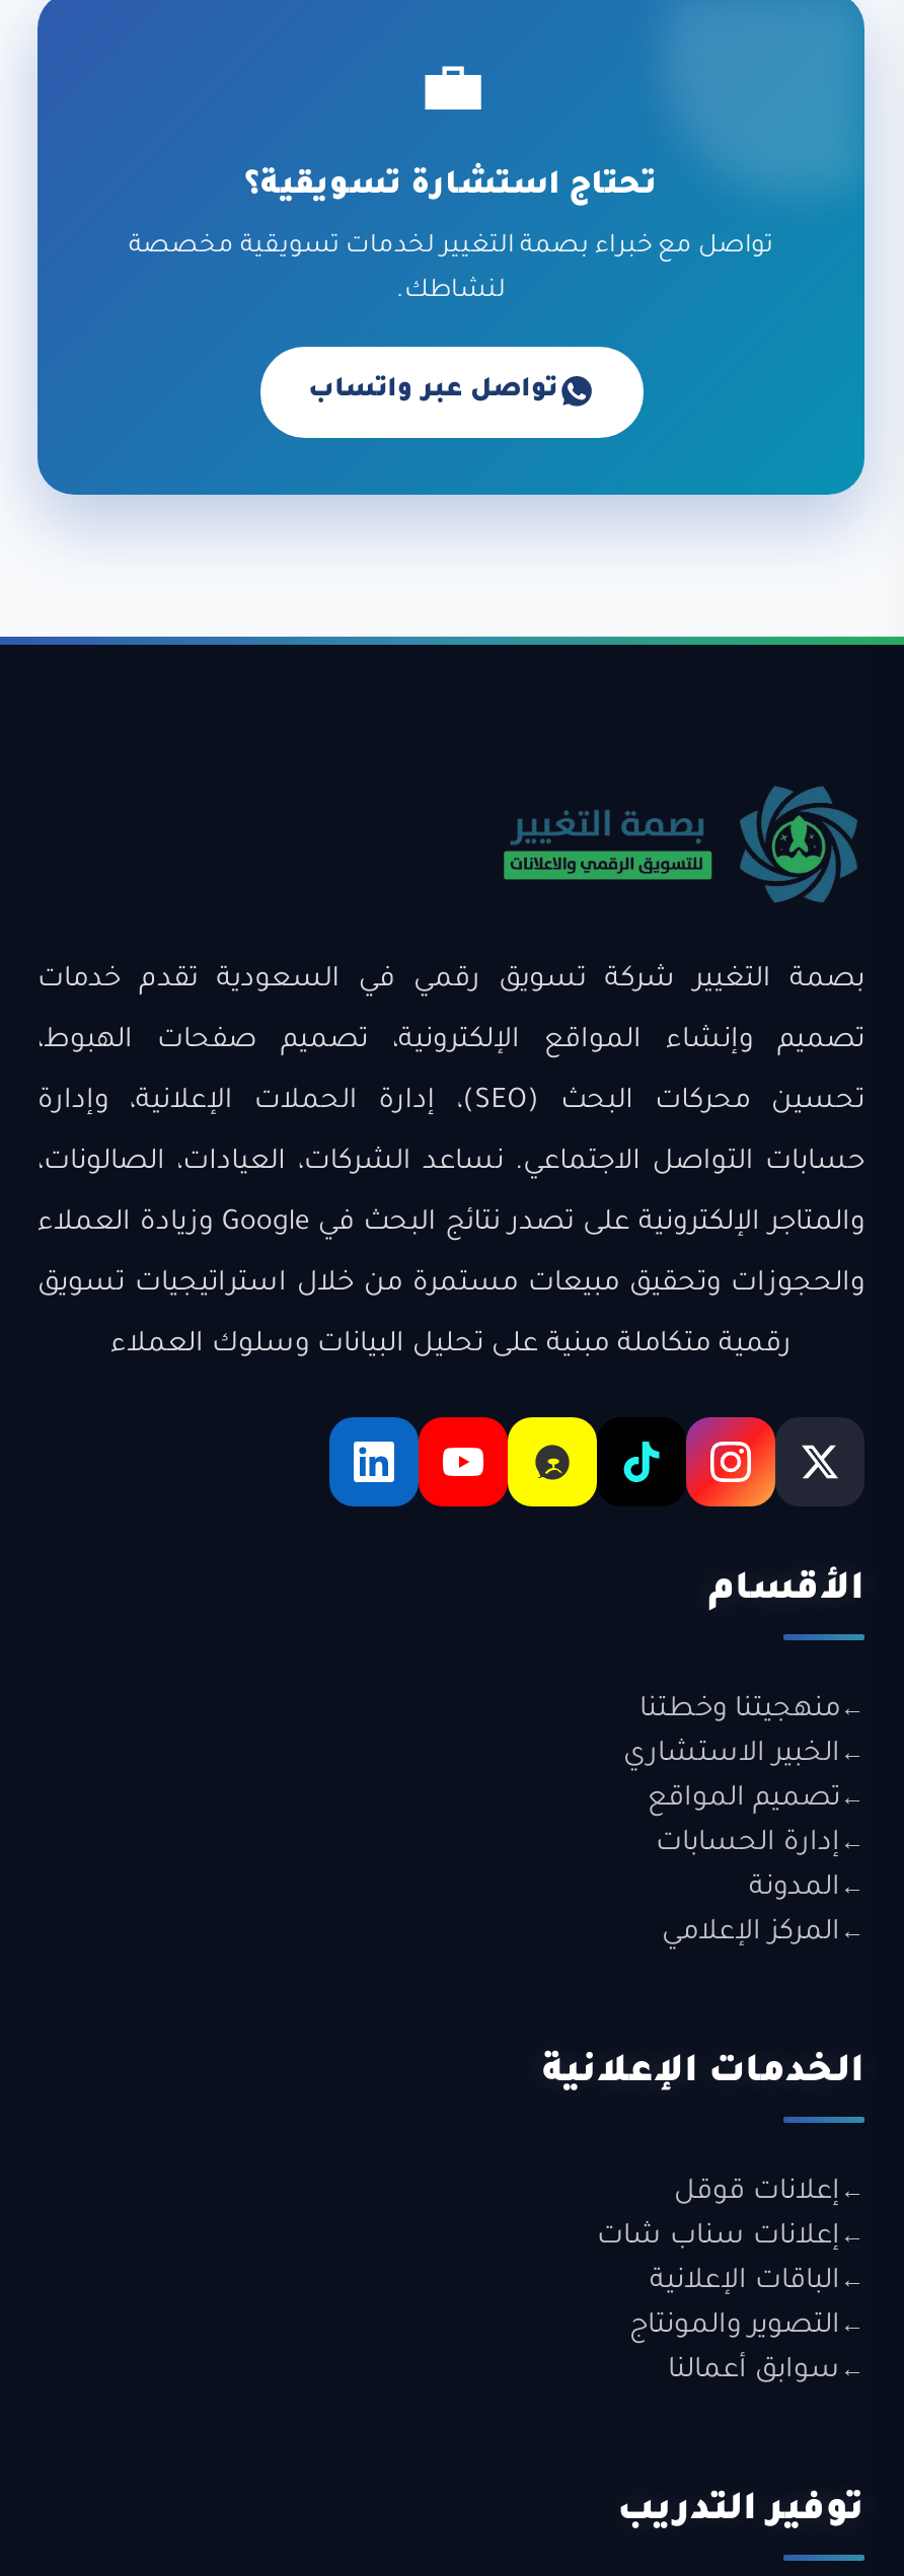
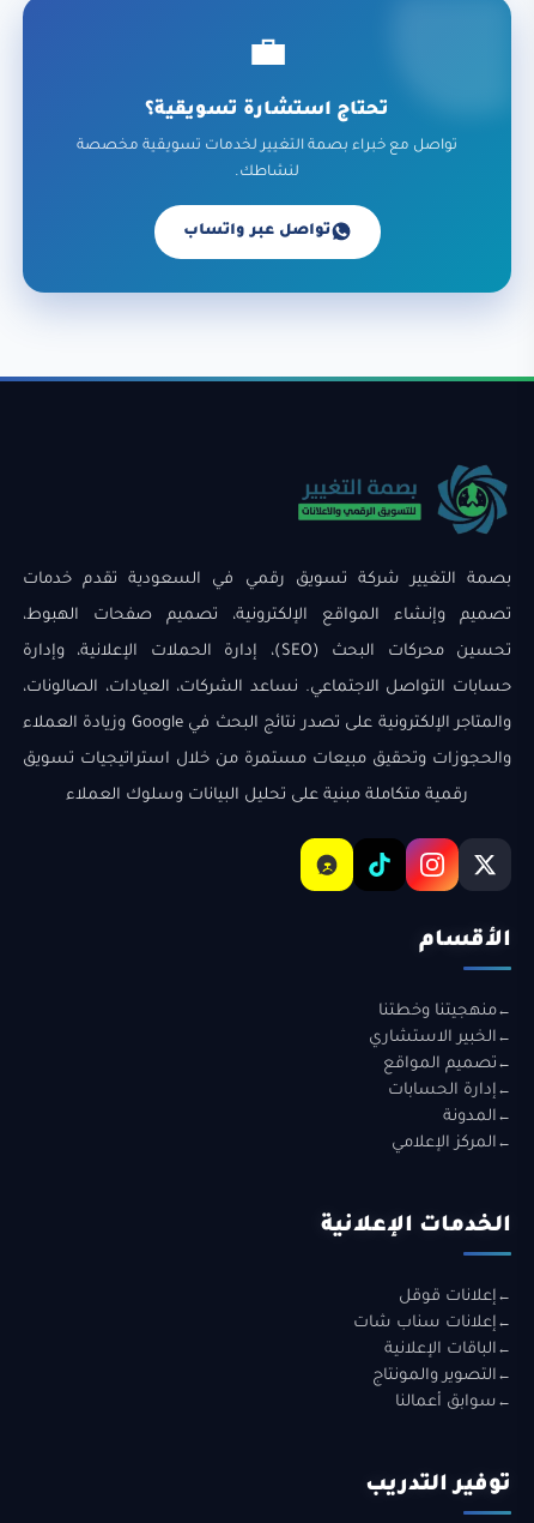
- [image]
